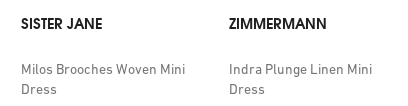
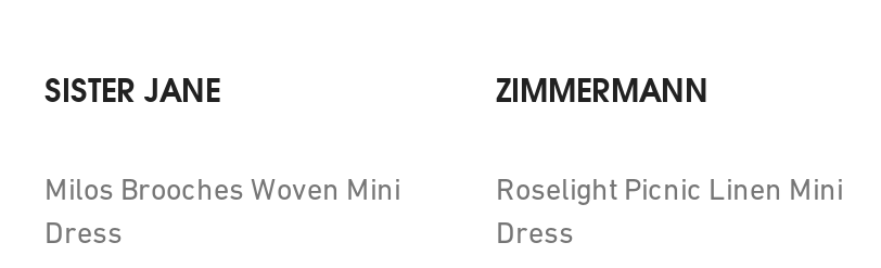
- Indra Plunge Linen Mini
+ Roselight Picnic Linen Mini
